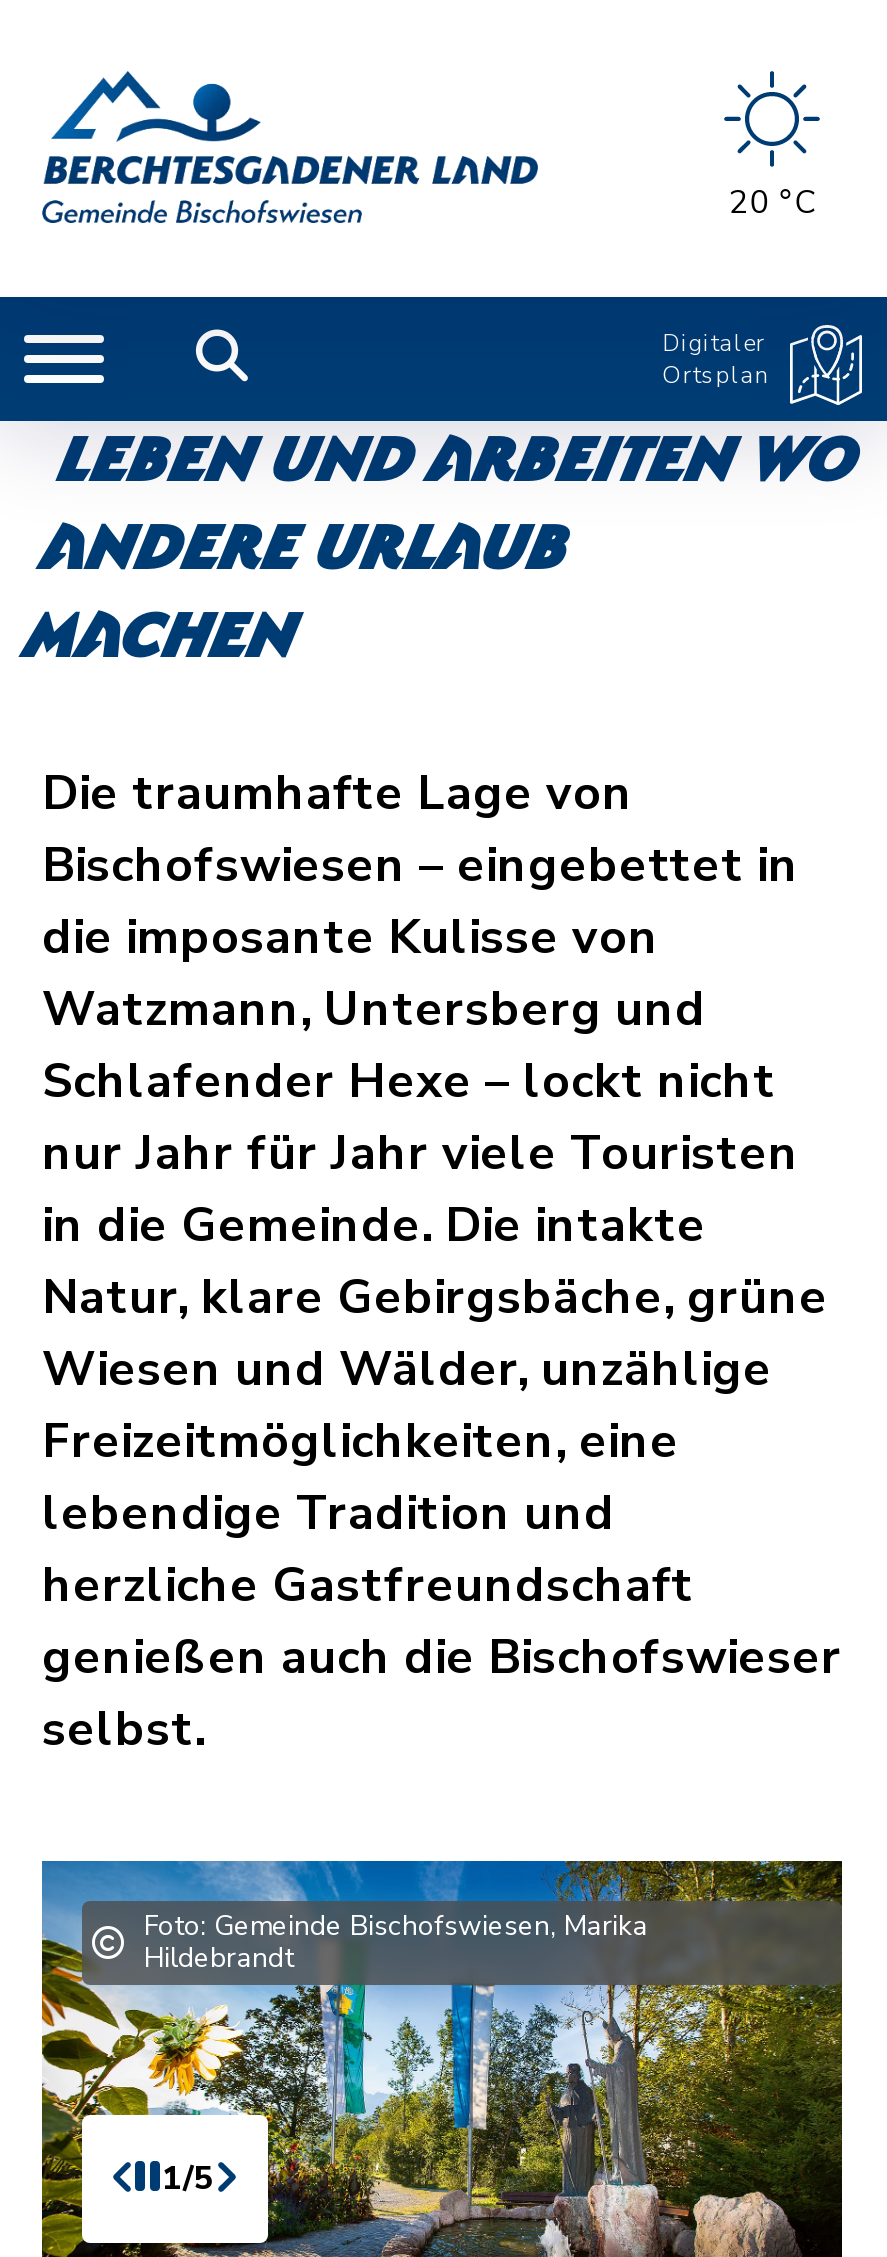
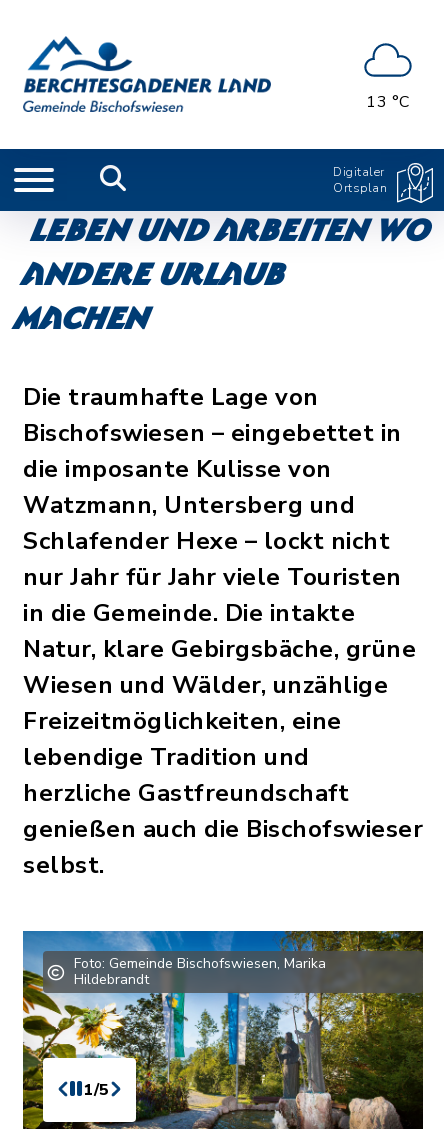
- [image]
- 20 °C
+ [image]
+ 13 °C
